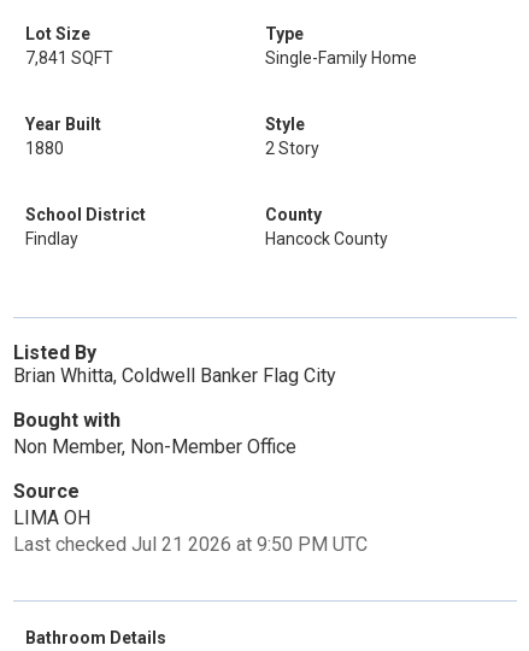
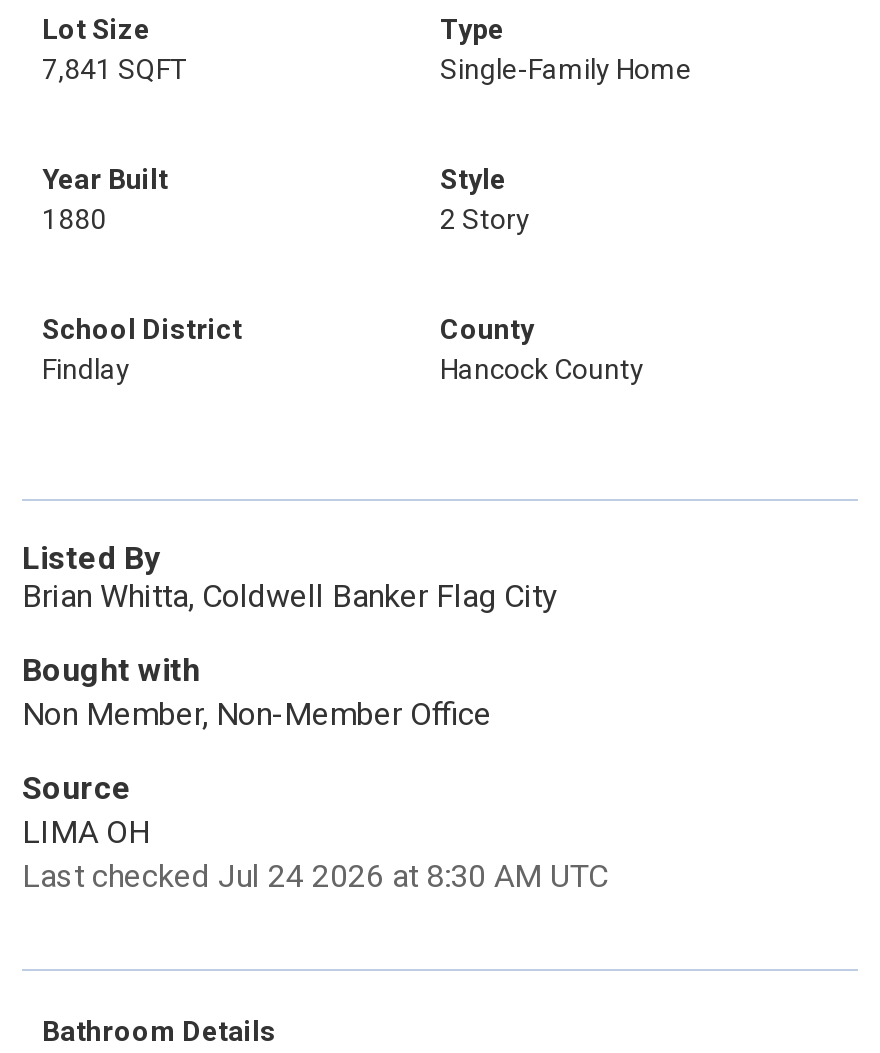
- Last checked Jul 21 2026 at 9:50 PM UTC
+ Last checked Jul 24 2026 at 8:30 AM UTC
